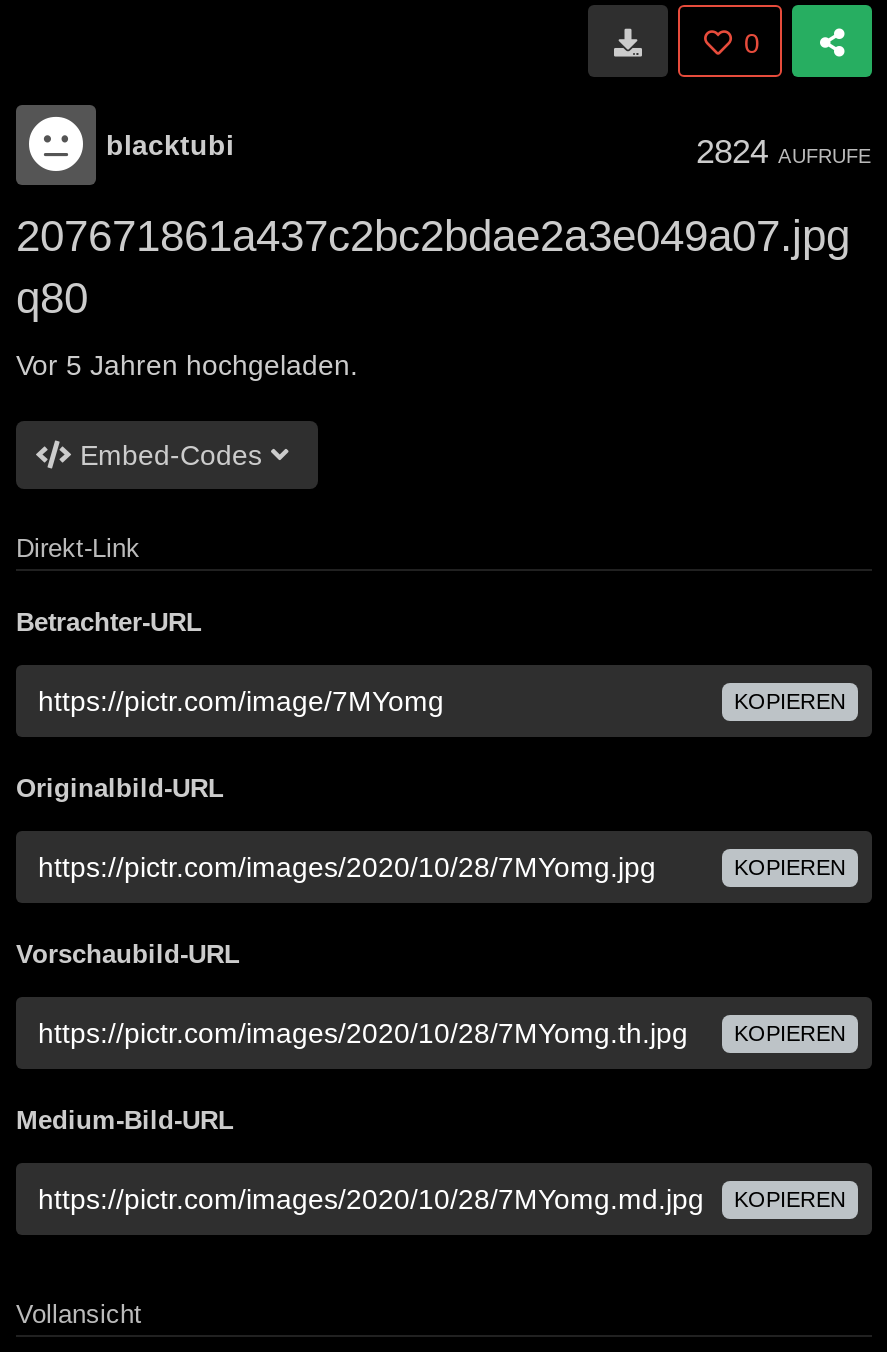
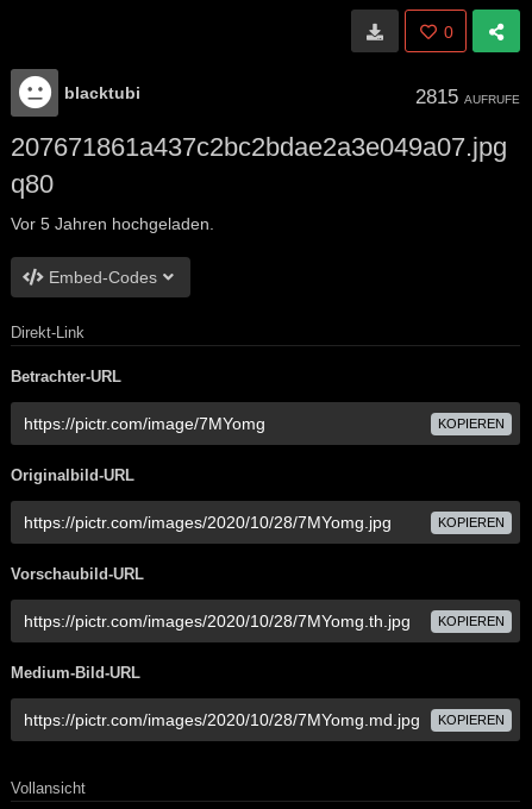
- 2824 AUFRUFE
+ 2815 AUFRUFE
